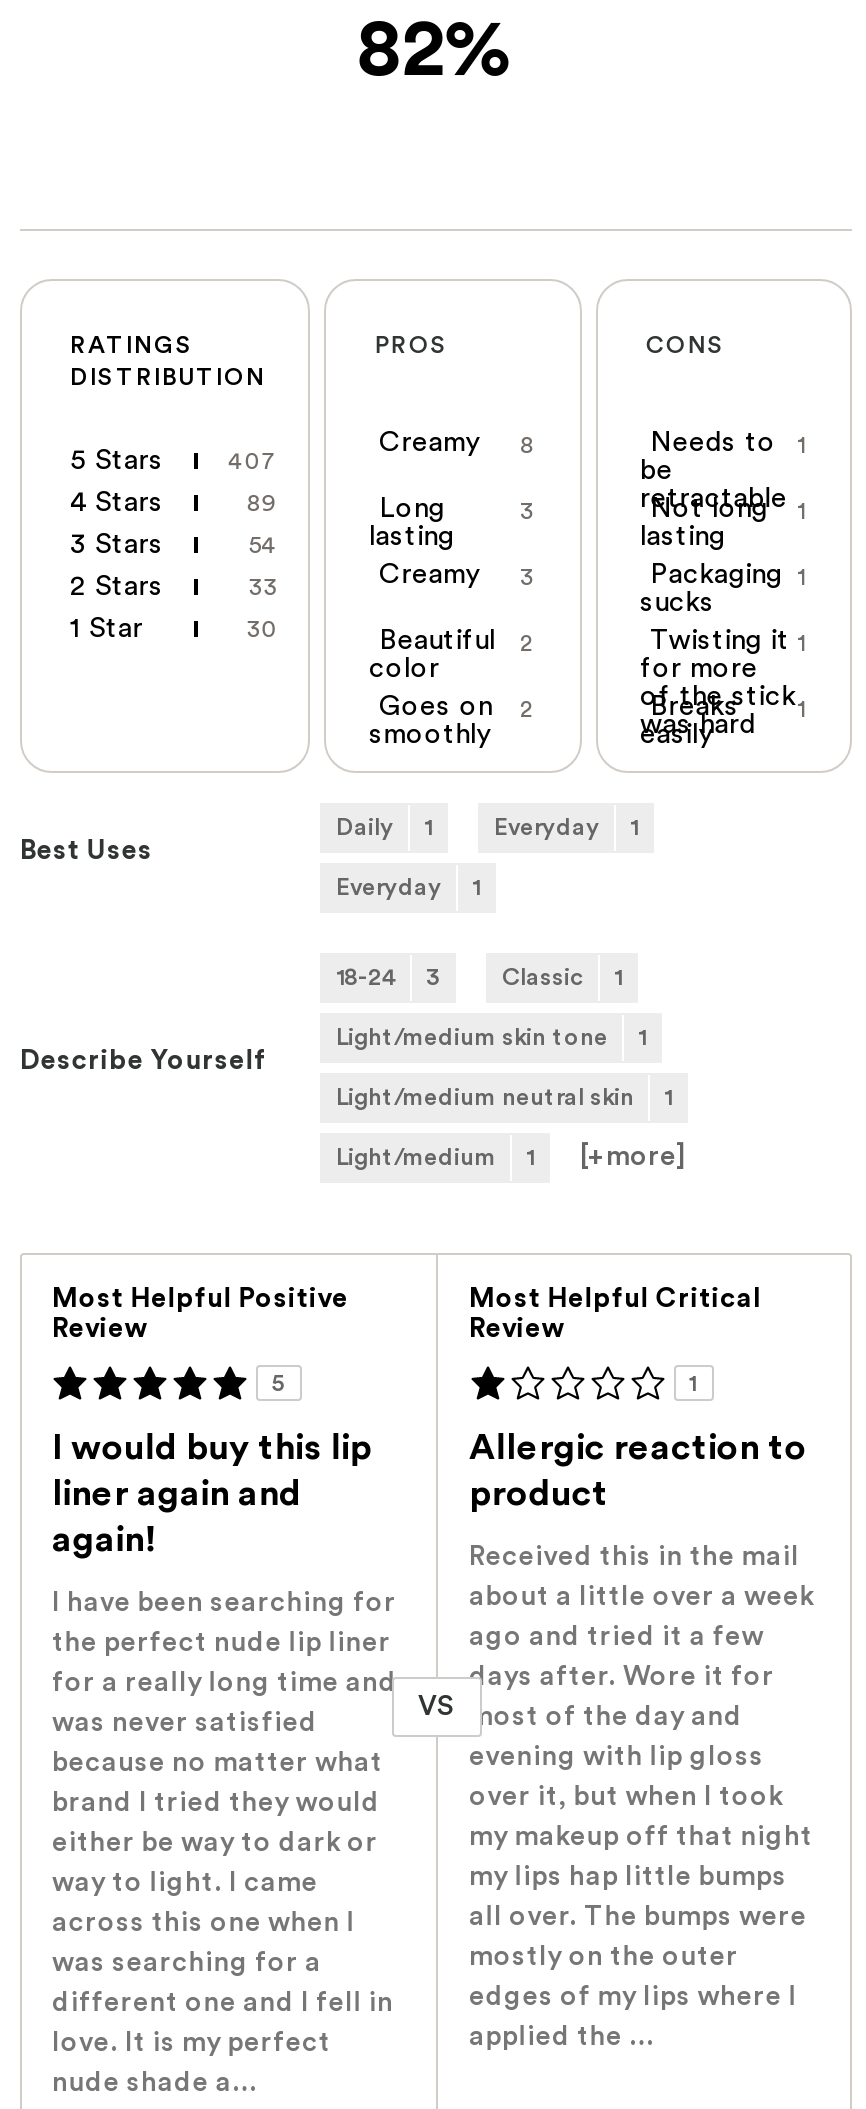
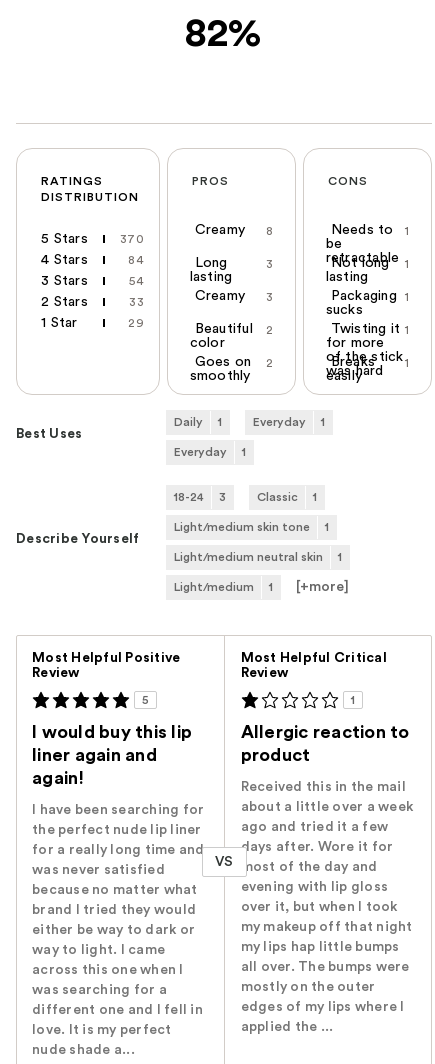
- 407
+ 370

- 89
+ 84

- 30
+ 29
